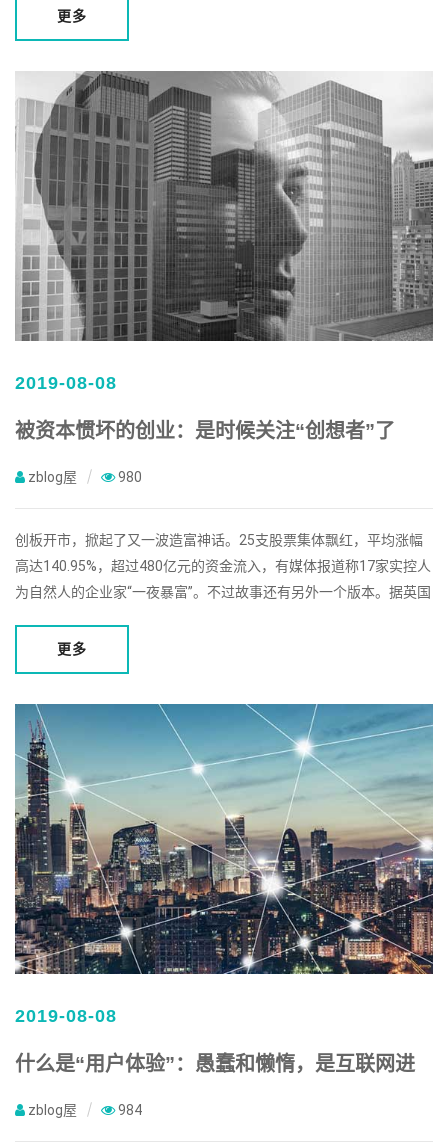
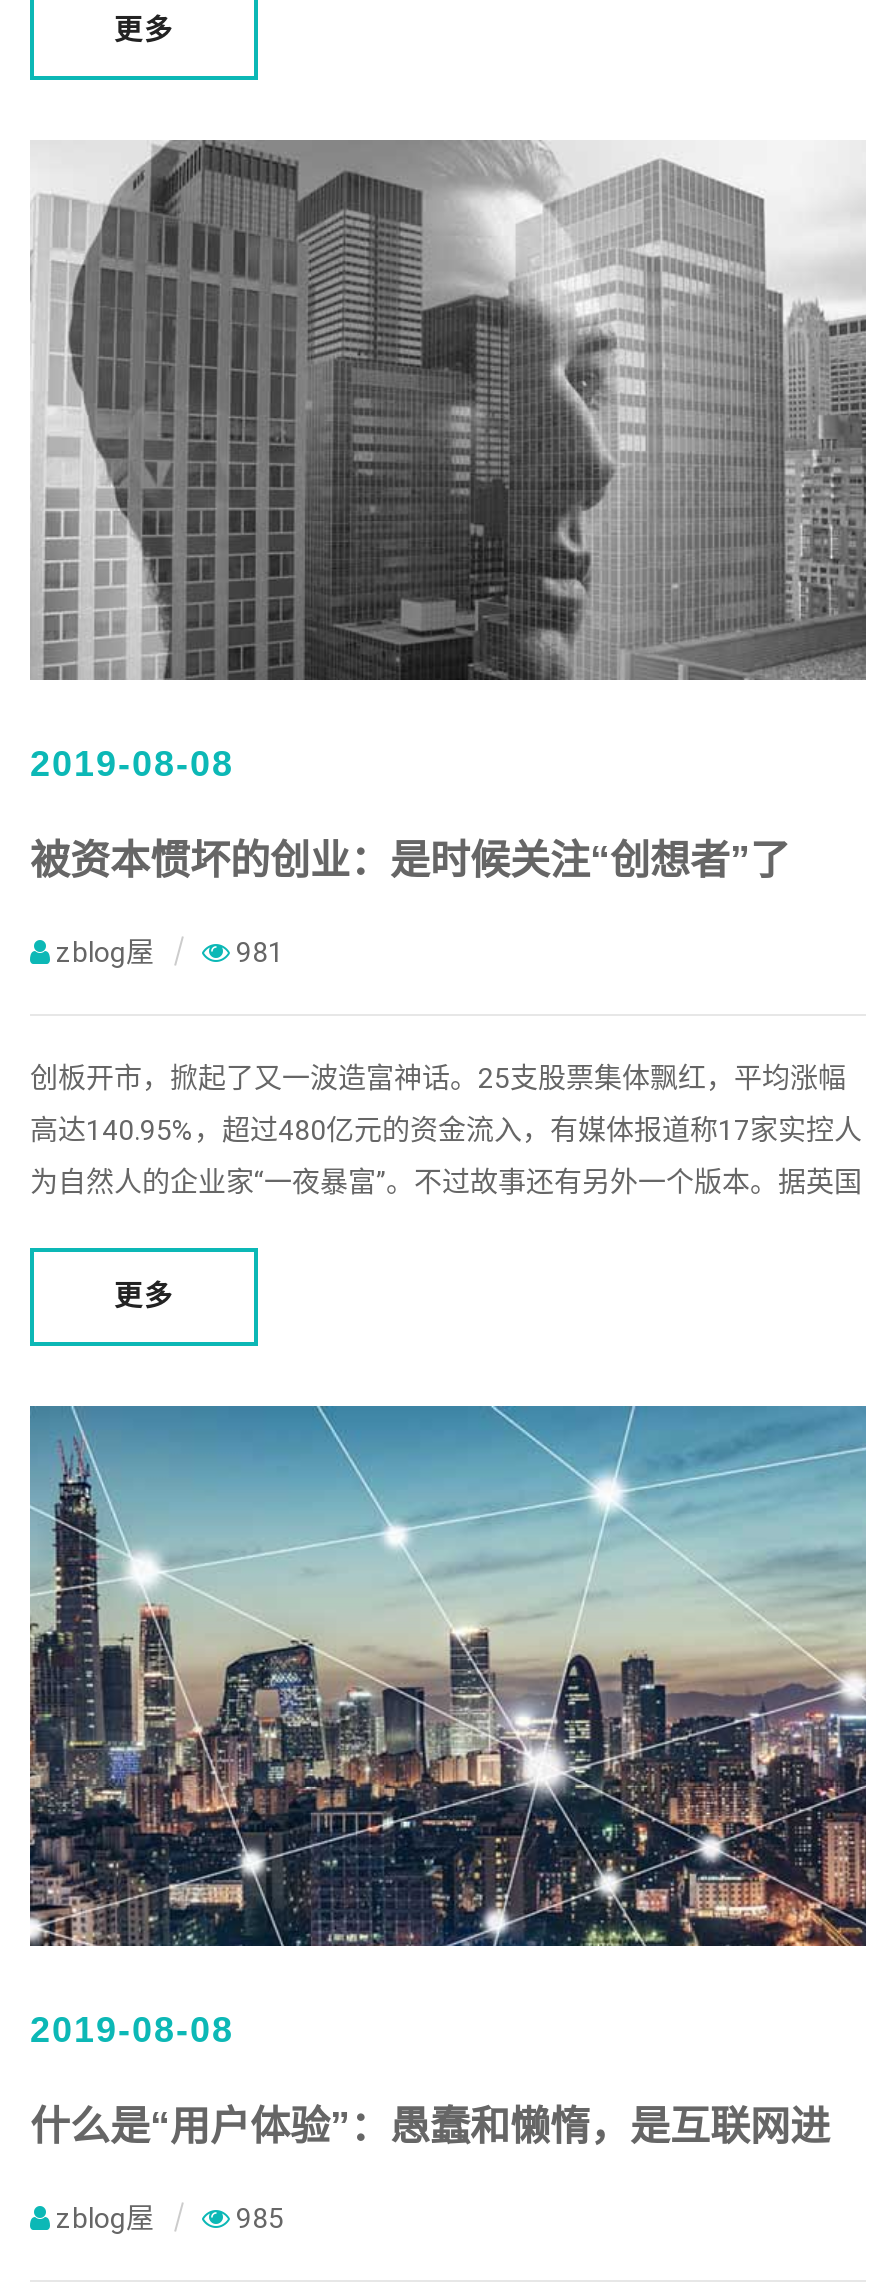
- 980
+ 981

- 984
+ 985
